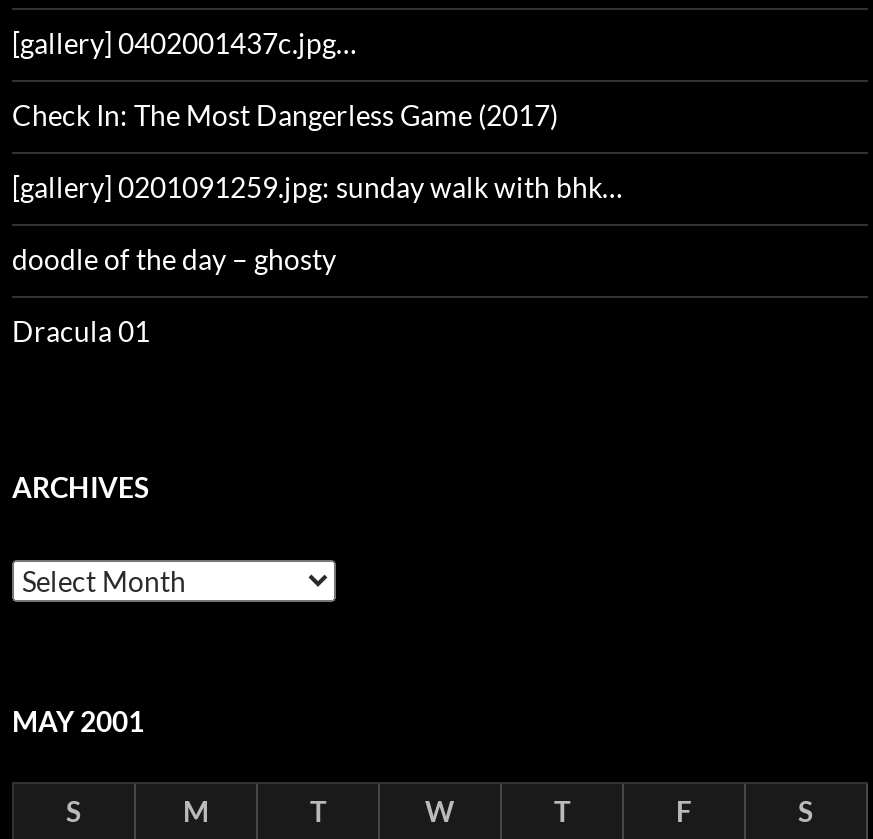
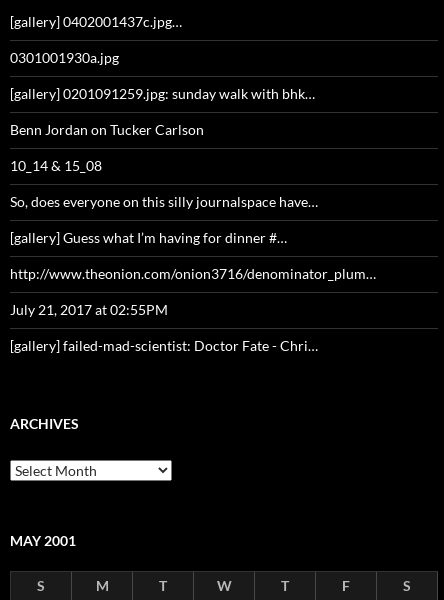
- Check In: The Most Dangerless Game (2017)
+ 0301001930a.jpg

- doodle of the day – ghosty
- Dracula 01
+ Benn Jordan on Tucker Carlson
+ 10_14 & 15_08
+ So, does everyone on this silly journalspace have…
+ [gallery] Guess what I’m having for dinner #…
+ http://www.theonion.com/onion3716/denominator_plum…
+ July 21, 2017 at 02:55PM
+ [gallery] failed-mad-scientist: Doctor Fate - Chri…
